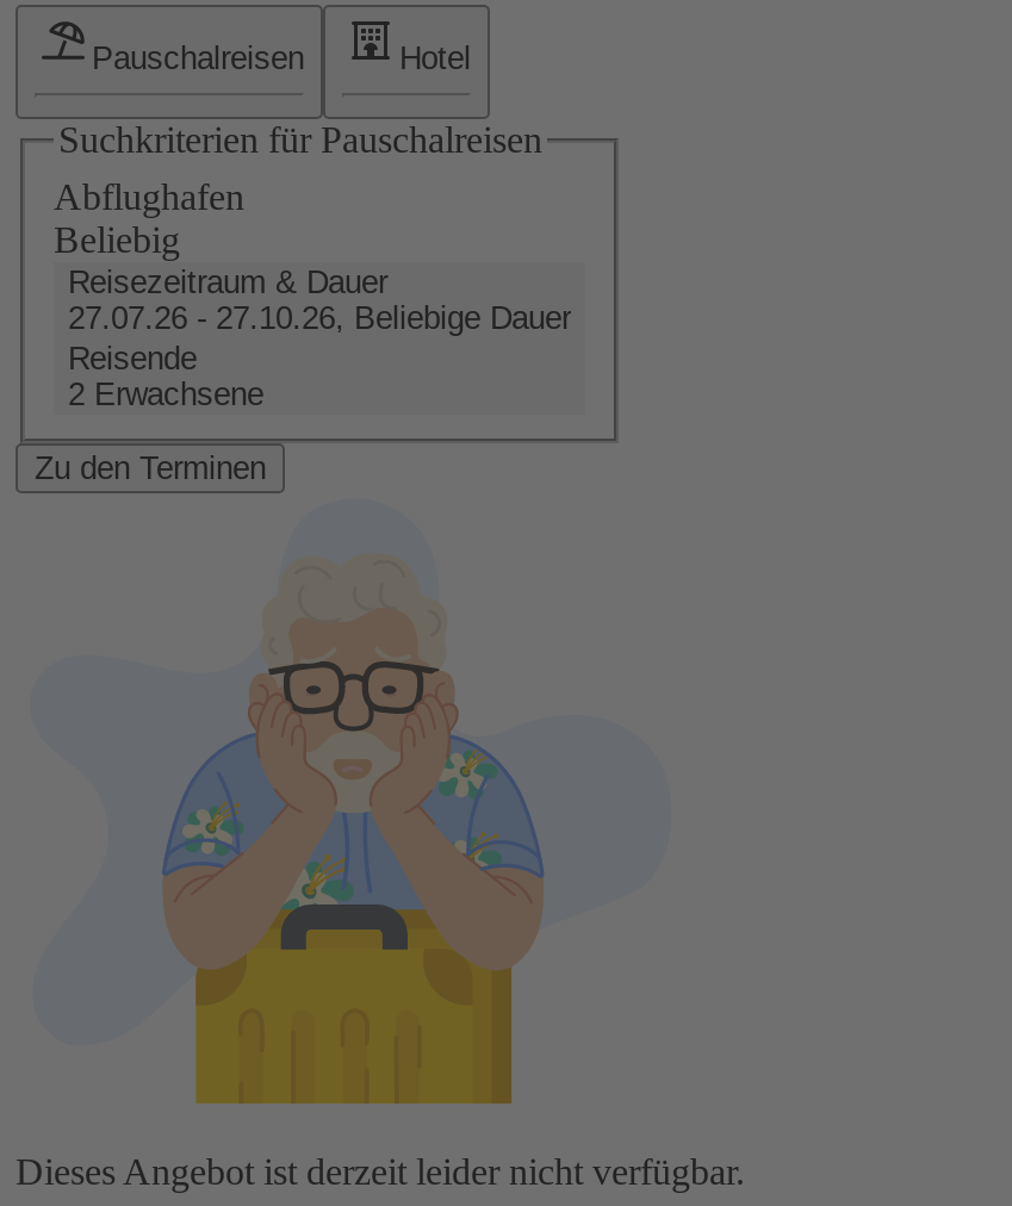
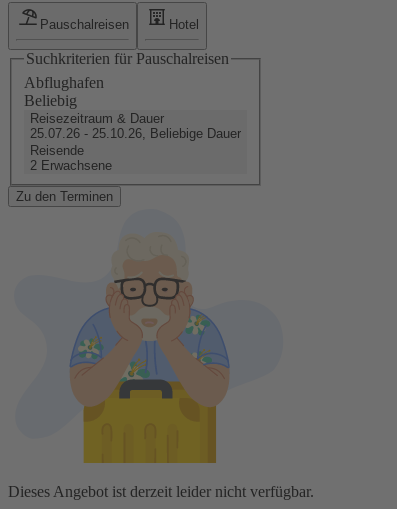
- 27.07.26 - 27.10.26, Beliebige Dauer
+ 25.07.26 - 25.10.26, Beliebige Dauer
